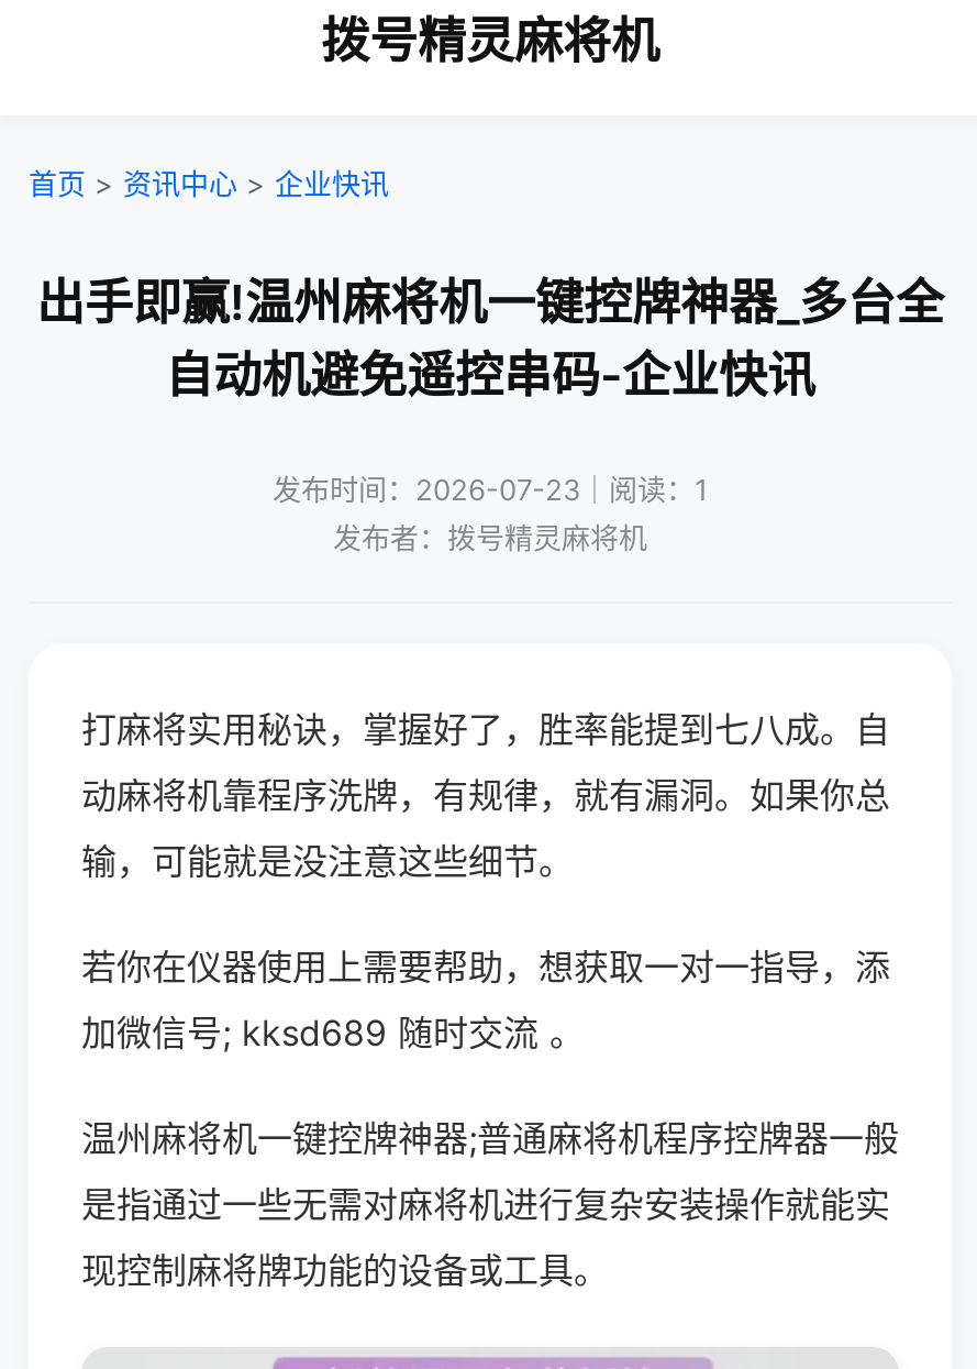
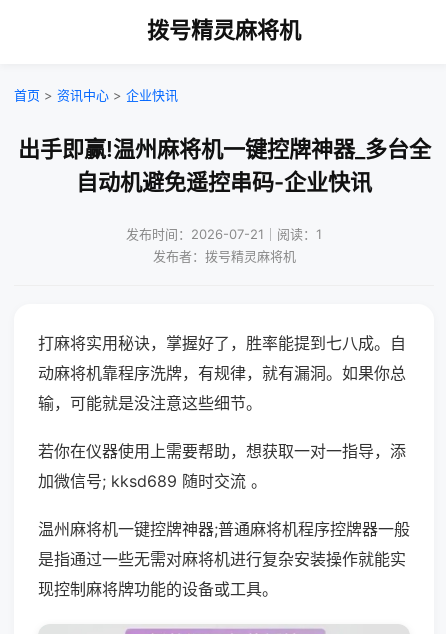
- 发布时间：2026-07-23｜阅读：1
+ 发布时间：2026-07-21｜阅读：1
